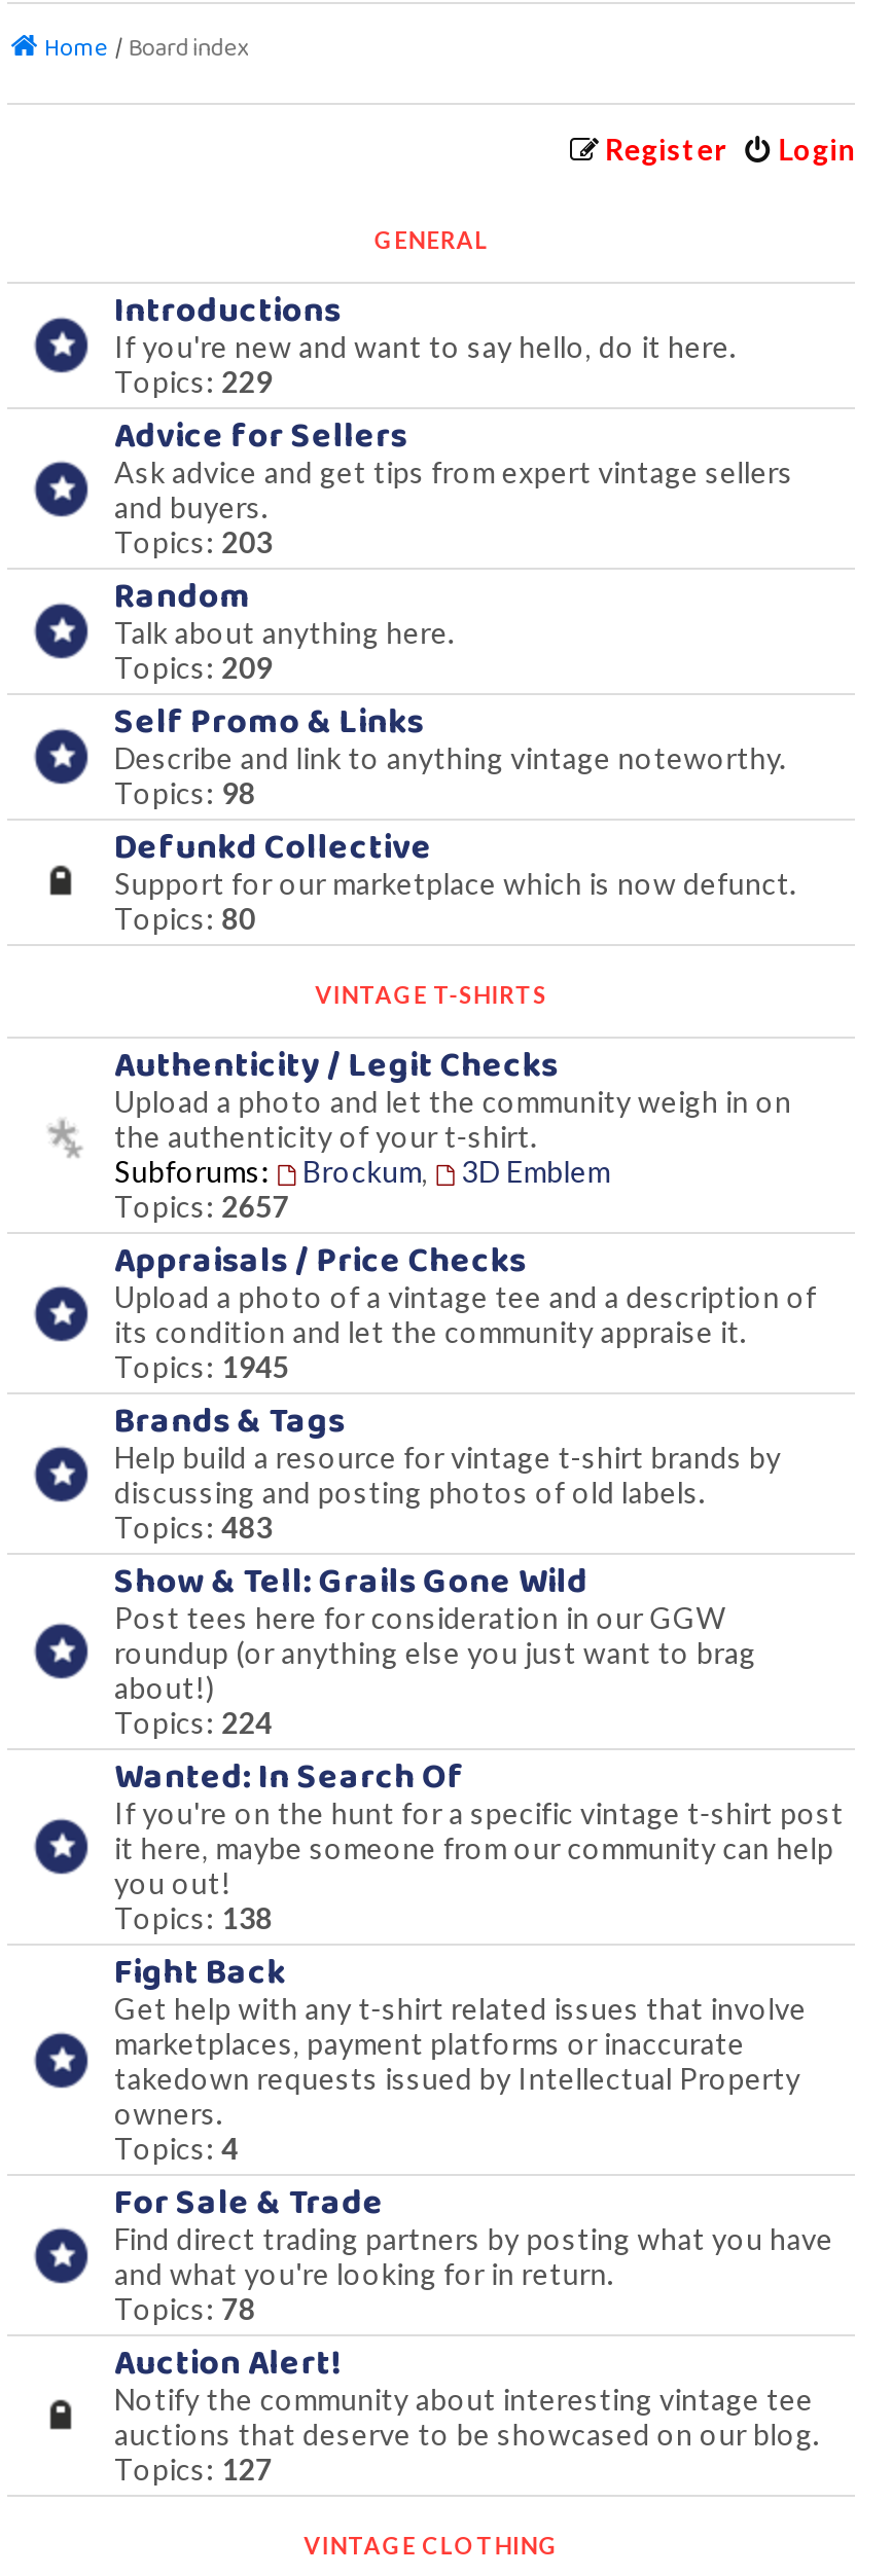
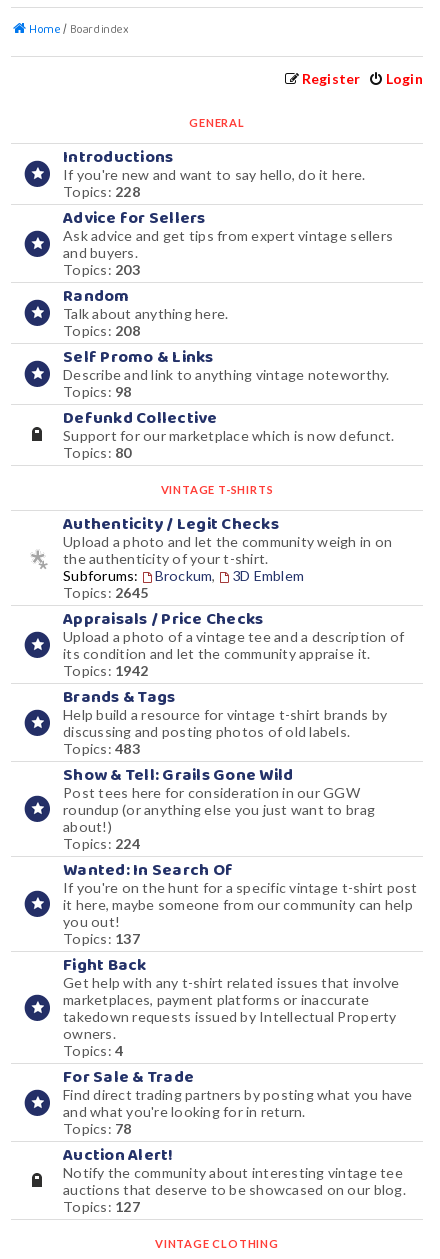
- Topics: 229
+ Topics: 228

- Topics: 209
+ Topics: 208

- Topics: 2657
+ Topics: 2645

- Topics: 1945
+ Topics: 1942

- Topics: 138
+ Topics: 137
